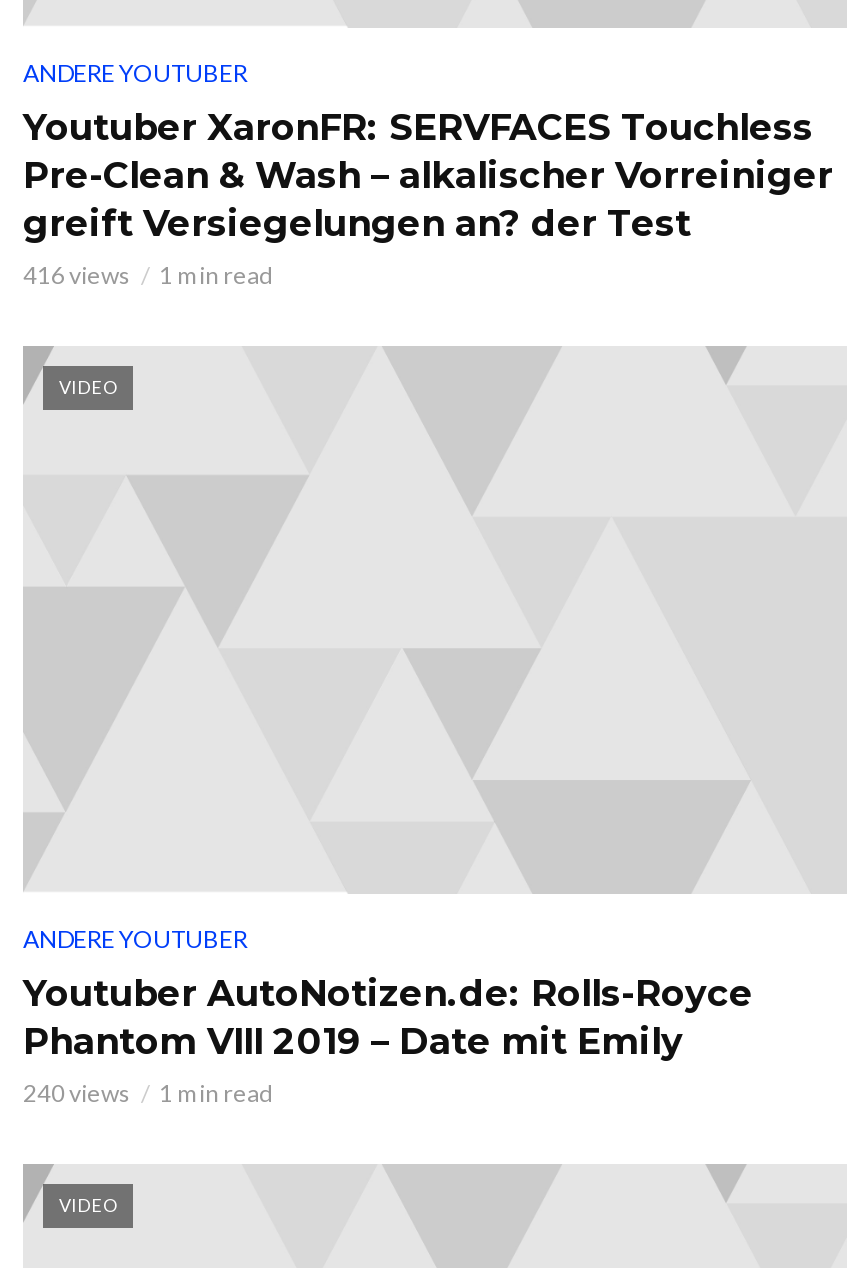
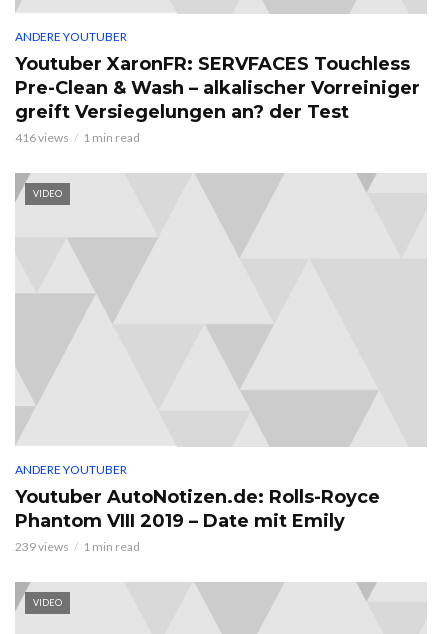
- 240 views 1 min read
+ 239 views 1 min read
